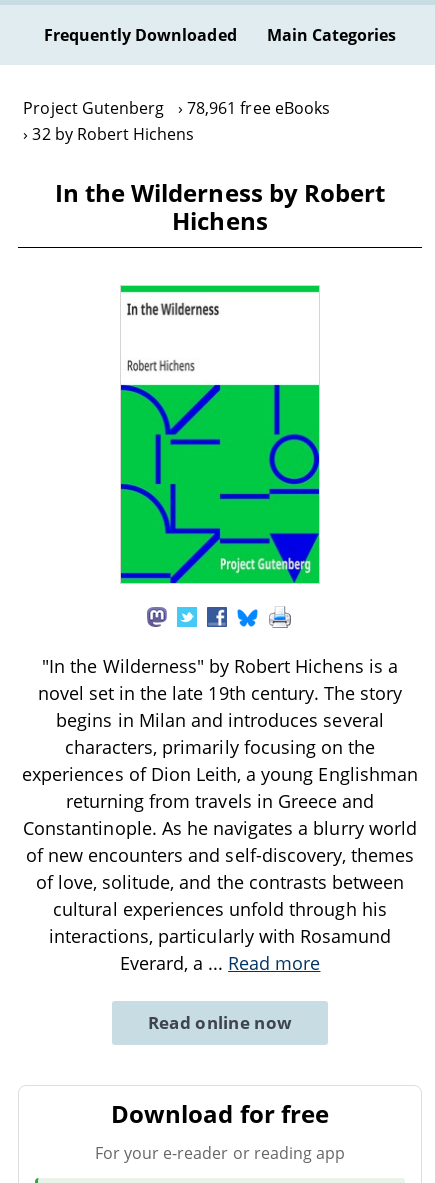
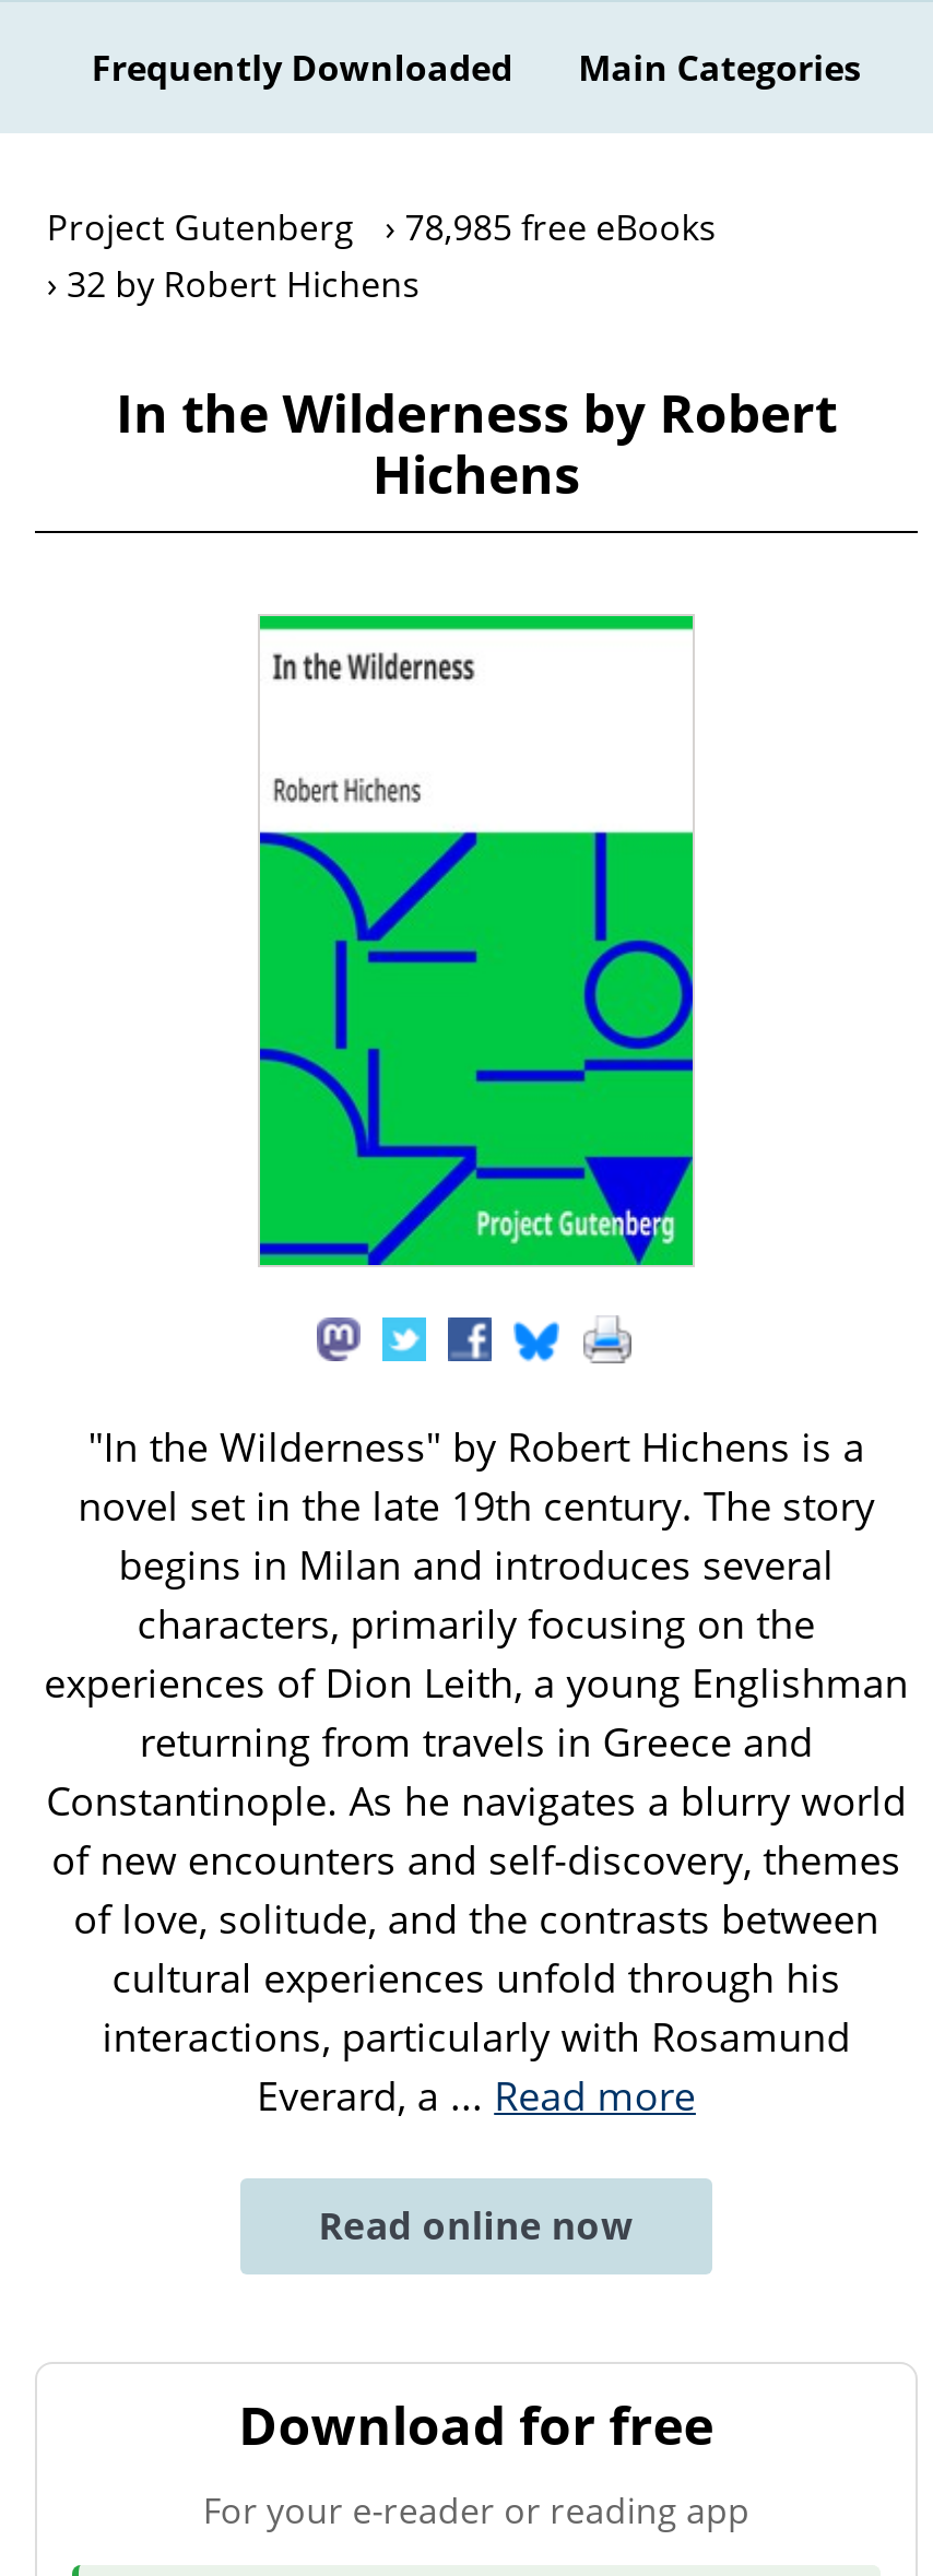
- Project Gutenberg 78,961 free eBooks
+ Project Gutenberg 78,985 free eBooks
